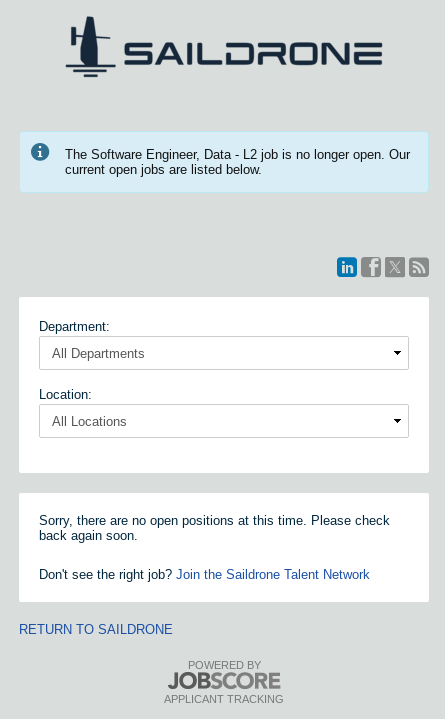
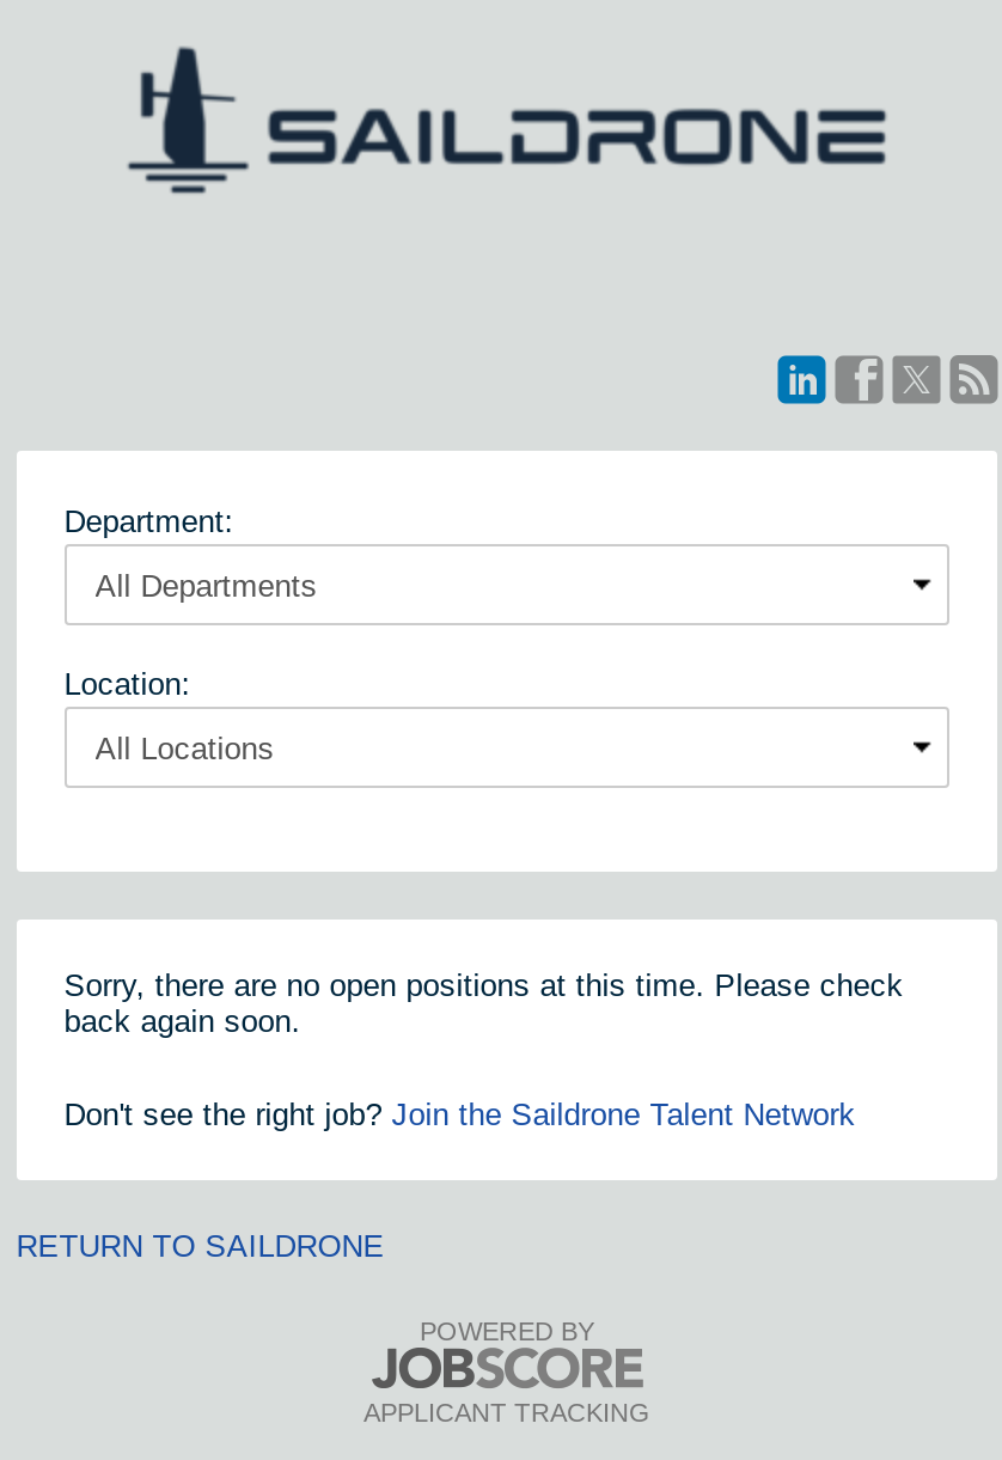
- [image]
- The Software Engineer, Data - L2 job is no longer open. Our
- current open jobs are listed below.
